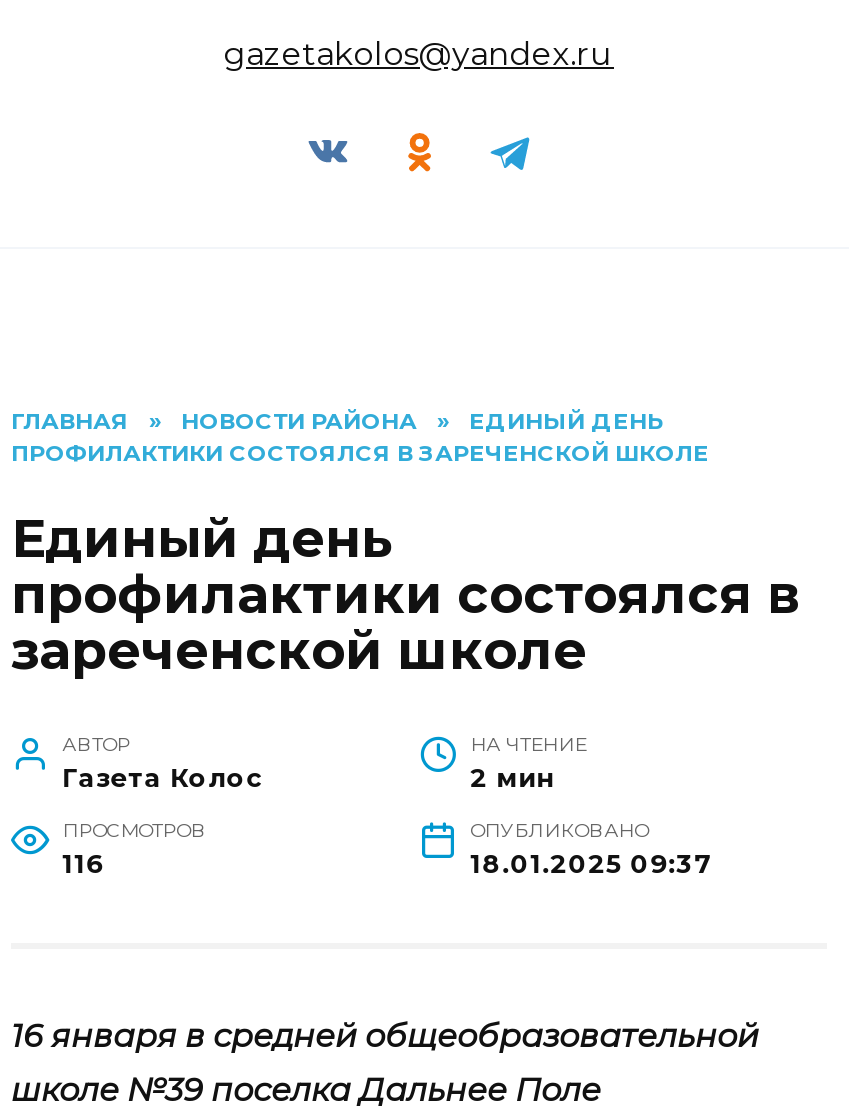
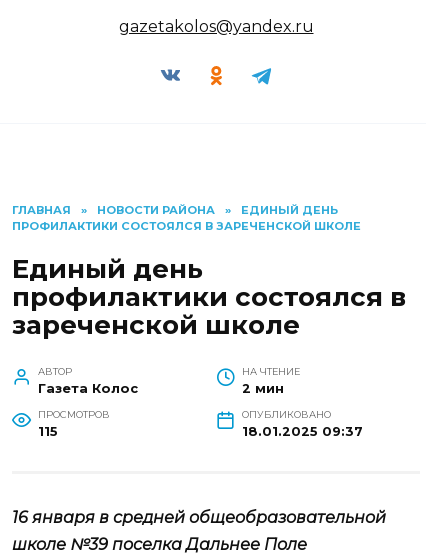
- 116
+ 115
